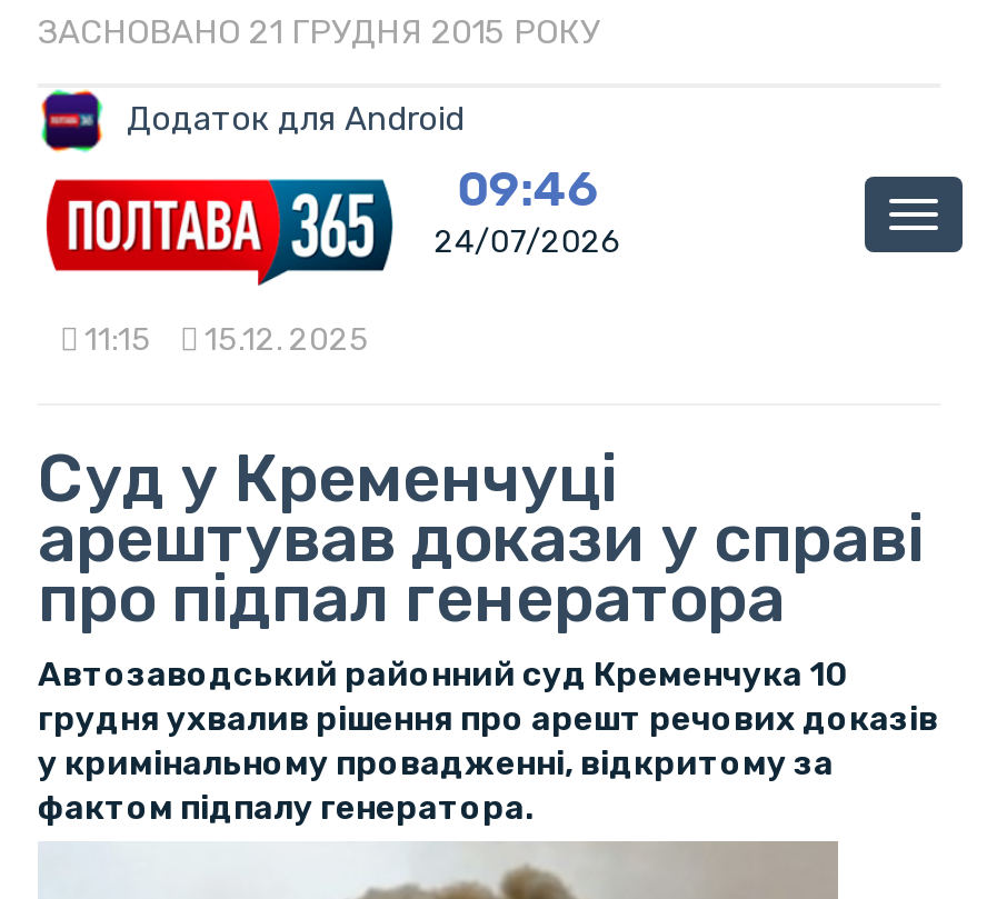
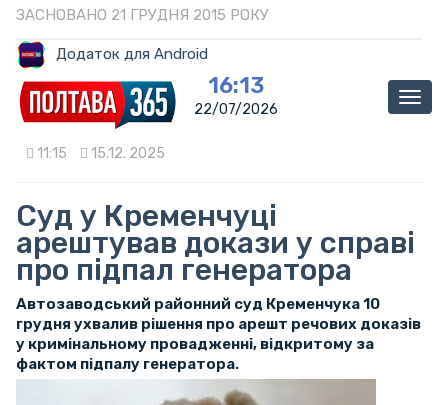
- 09:46
+ 16:13

- 24/07/2026
+ 22/07/2026
